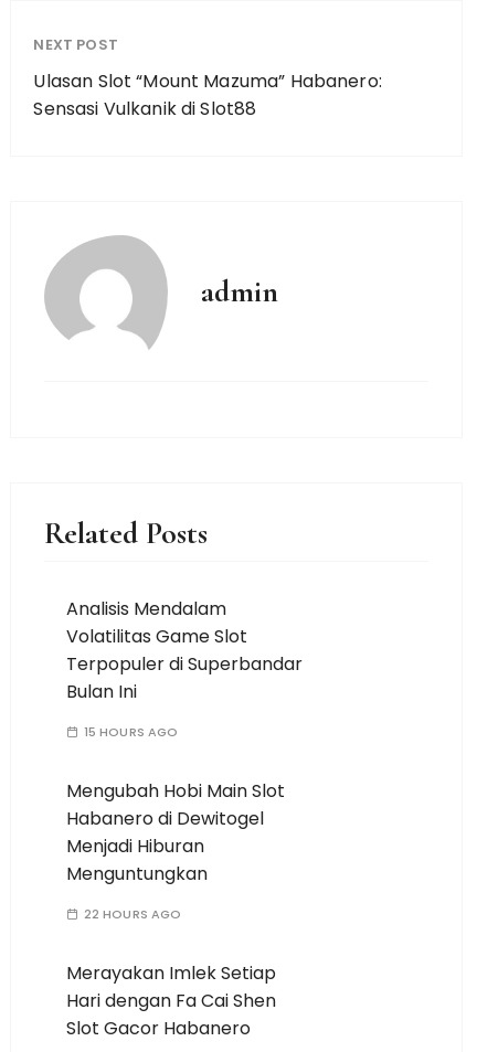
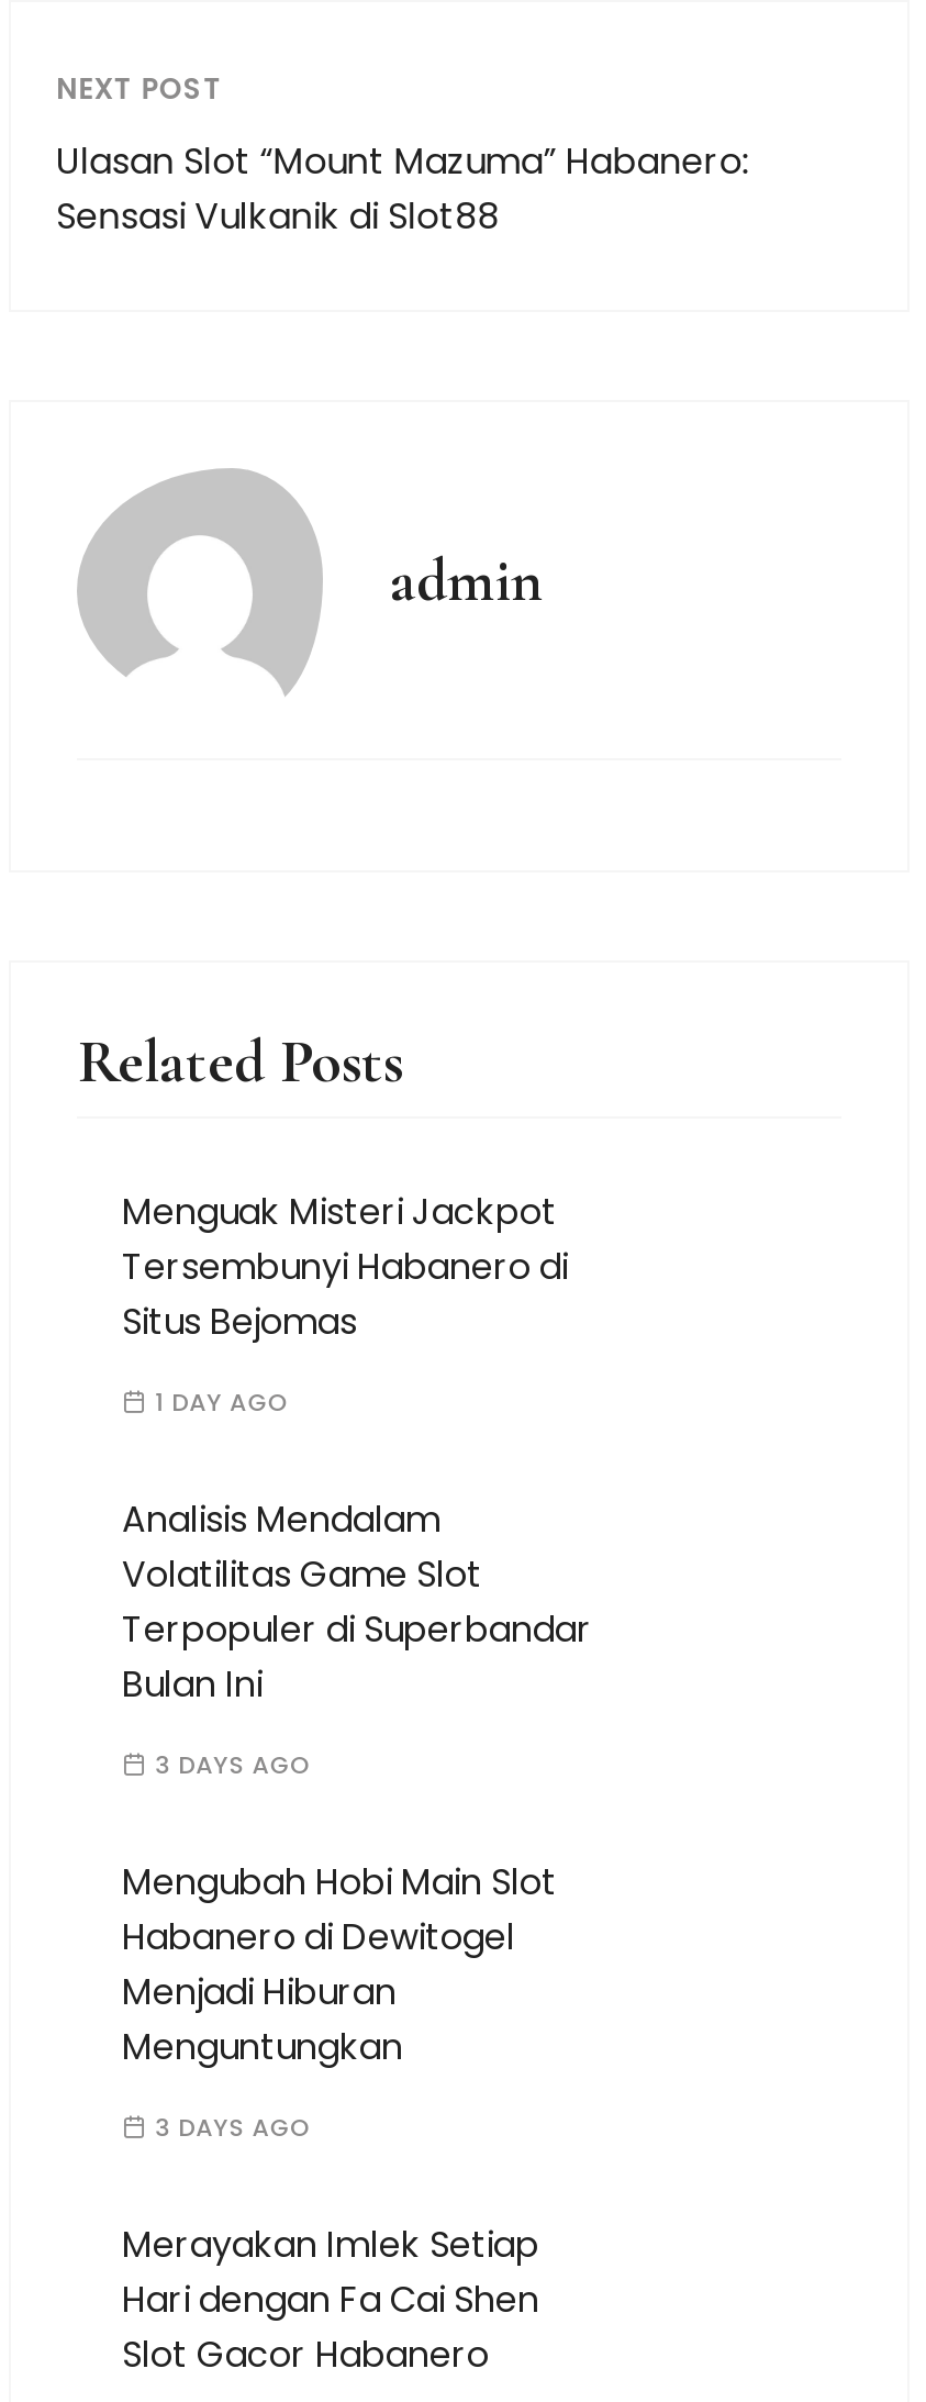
+ Menguak Misteri Jackpot
+ Tersembunyi Habanero di
+ Situs Bejomas
+ 1 DAY AGO

- 15 HOURS AGO
+ 3 DAYS AGO

- 22 HOURS AGO
+ 3 DAYS AGO
